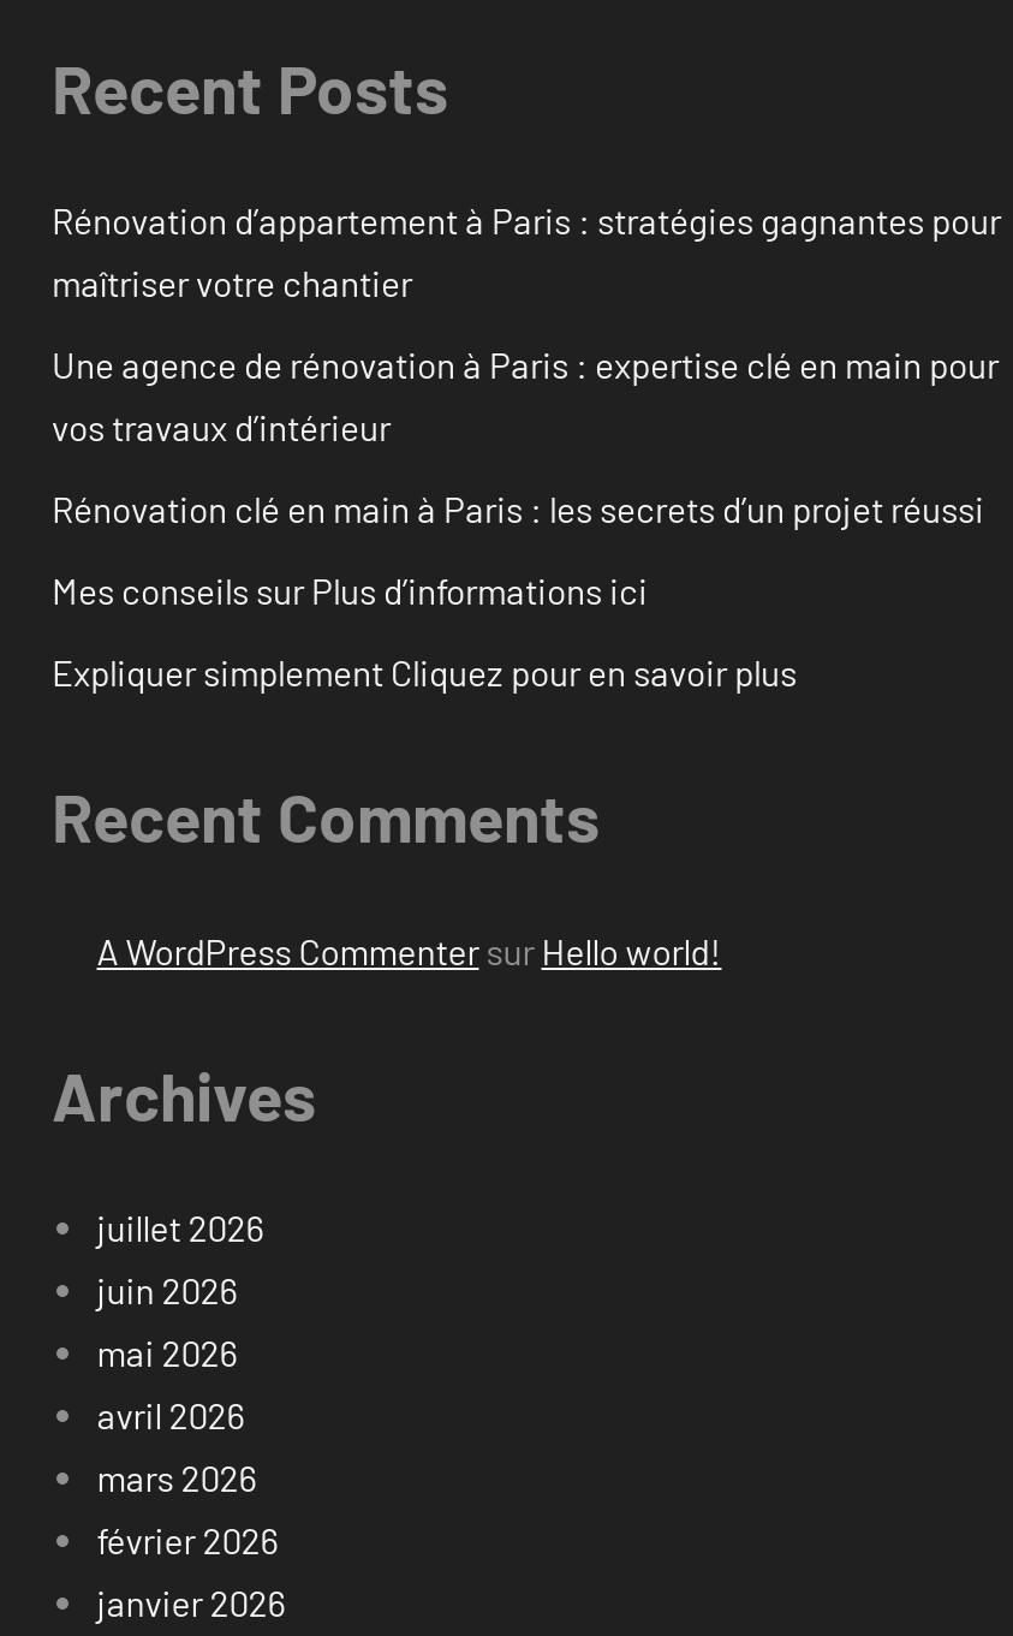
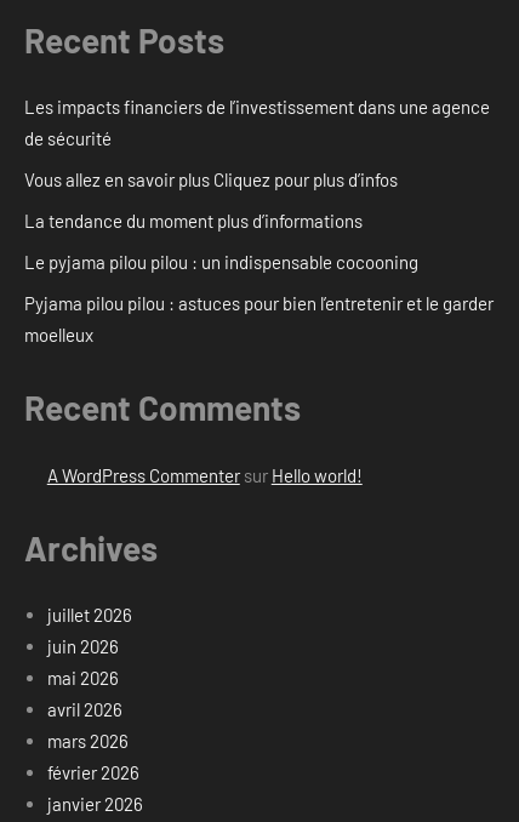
- Rénovation d’appartement à Paris : stratégies gagnantes pour
- maîtriser votre chantier
+ Les impacts financiers de l’investissement dans une agence
+ de sécurité

- Une agence de rénovation à Paris : expertise clé en main pour
- vos travaux d’intérieur
+ Vous allez en savoir plus Cliquez pour plus d’infos

- Rénovation clé en main à Paris : les secrets d’un projet réussi
+ La tendance du moment plus d’informations

- Mes conseils sur Plus d’informations ici
+ Le pyjama pilou pilou : un indispensable cocooning

- Expliquer simplement Cliquez pour en savoir plus
+ Pyjama pilou pilou : astuces pour bien l’entretenir et le garder
+ moelleux
